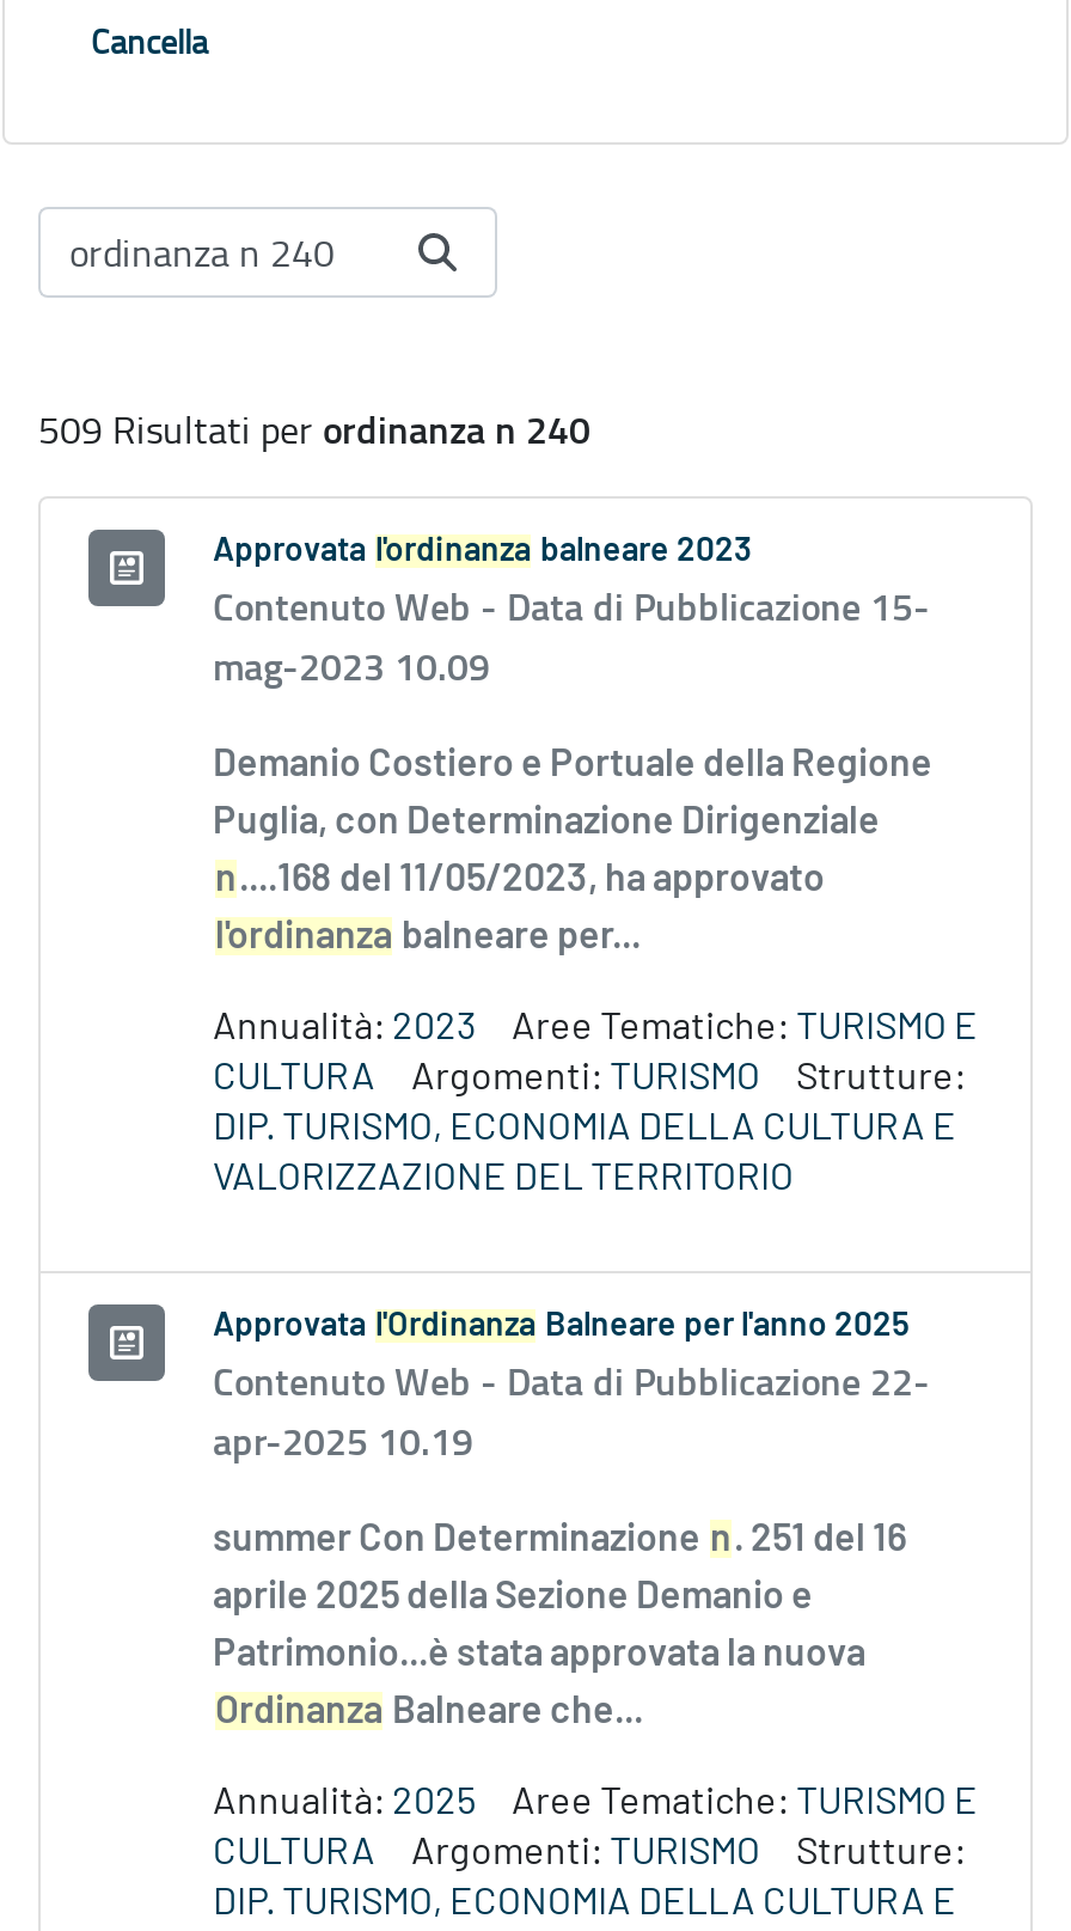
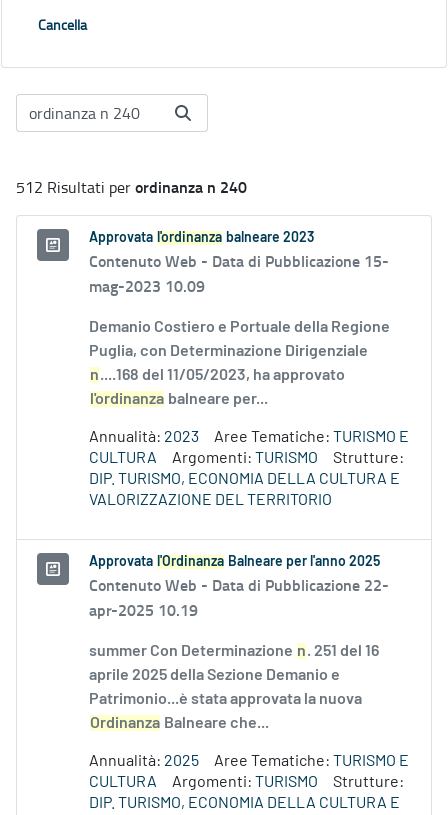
- 509 Risultati per ordinanza n 240
+ 512 Risultati per ordinanza n 240
